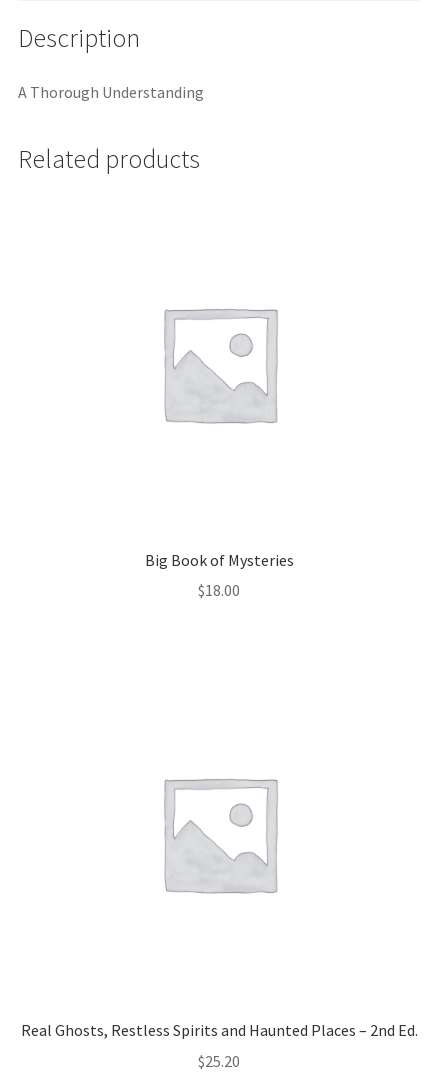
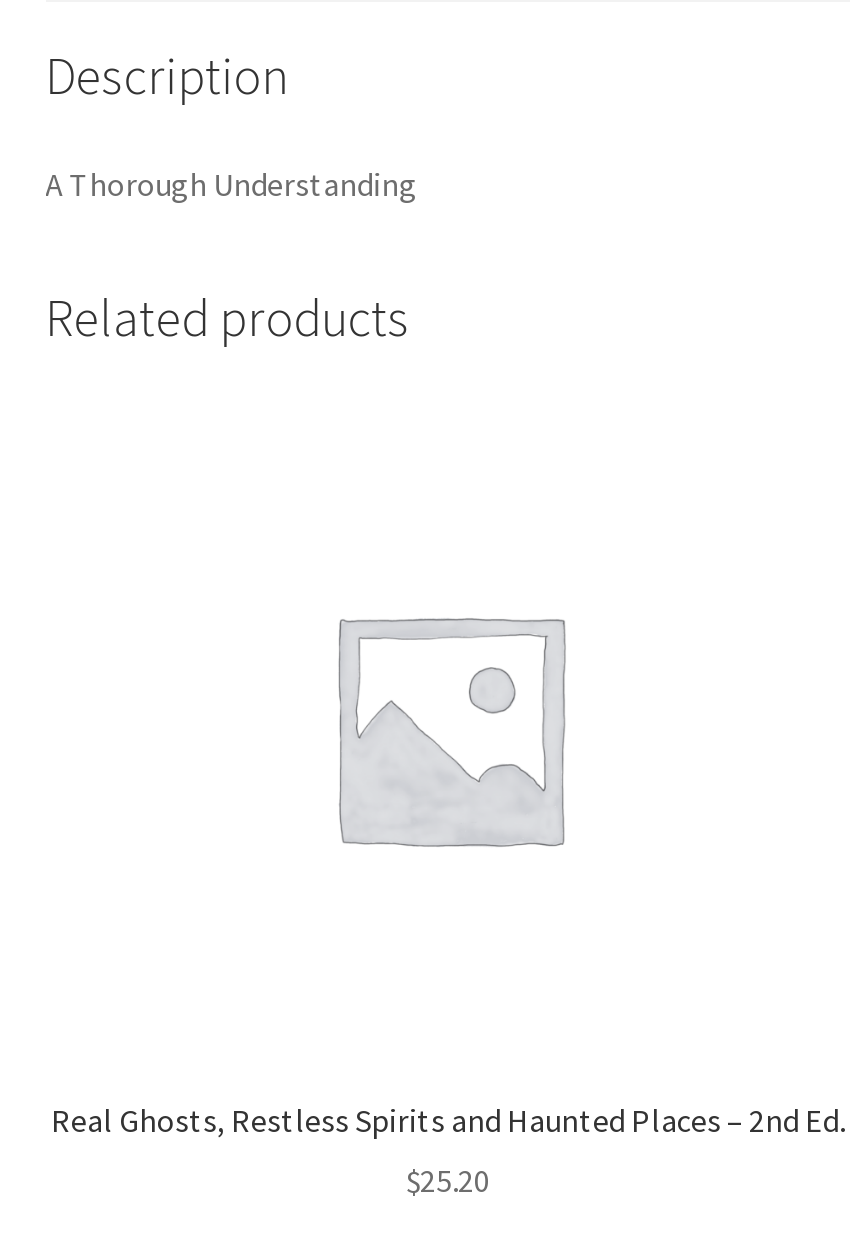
- Big Book of Mysteries
- $18.00
